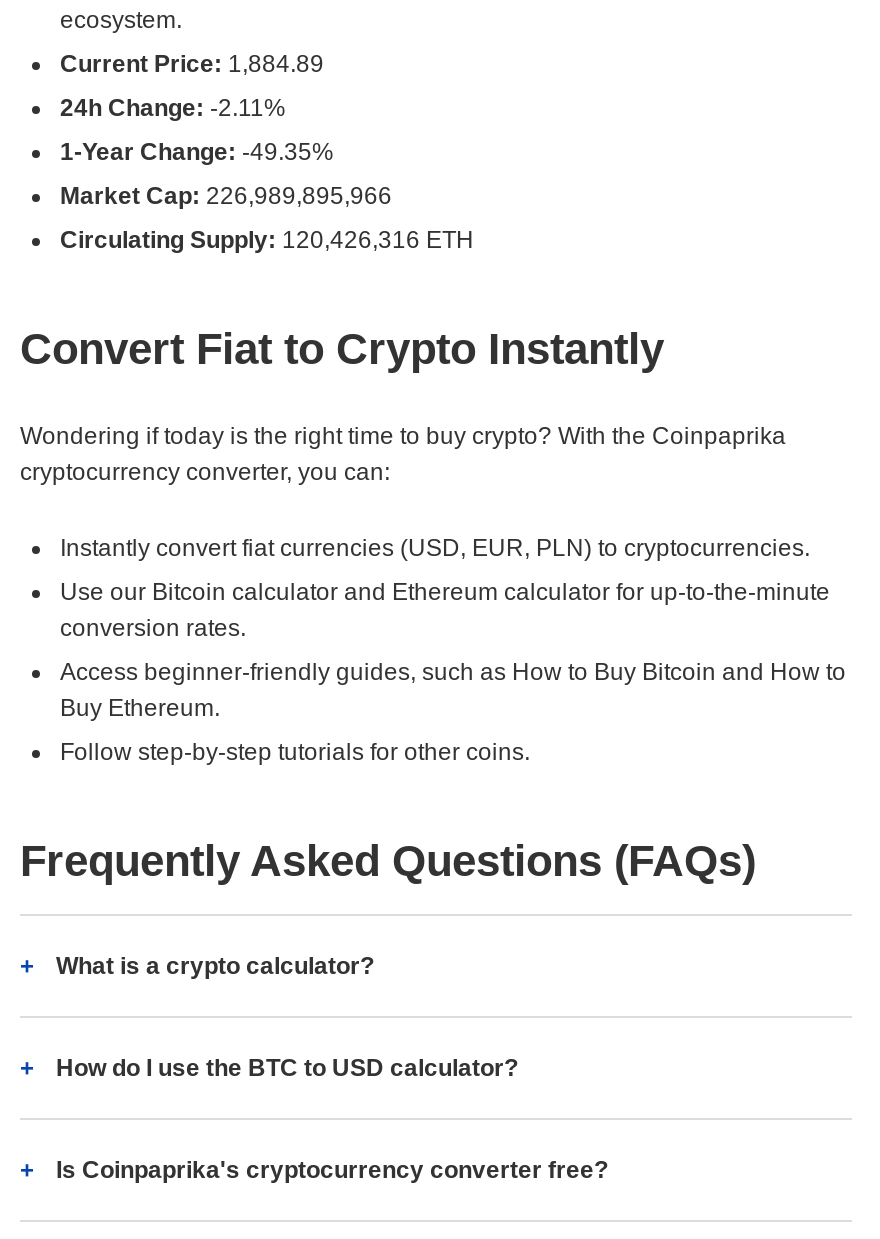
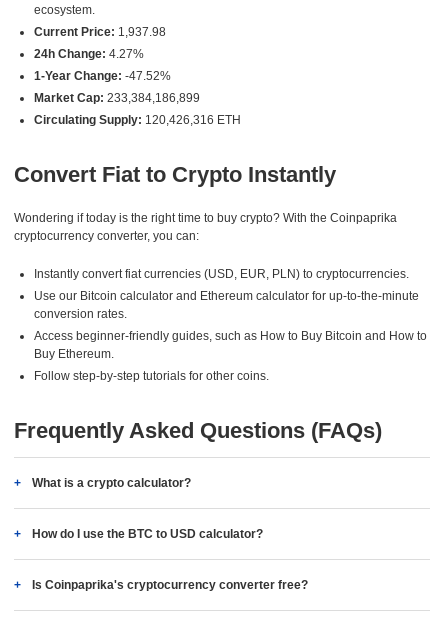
- Current Price: 1,884.89
+ Current Price: 1,937.98

- 24h Change: -2.11%
+ 24h Change: 4.27%

- 1-Year Change: -49.35%
+ 1-Year Change: -47.52%

- Market Cap: 226,989,895,966
+ Market Cap: 233,384,186,899
